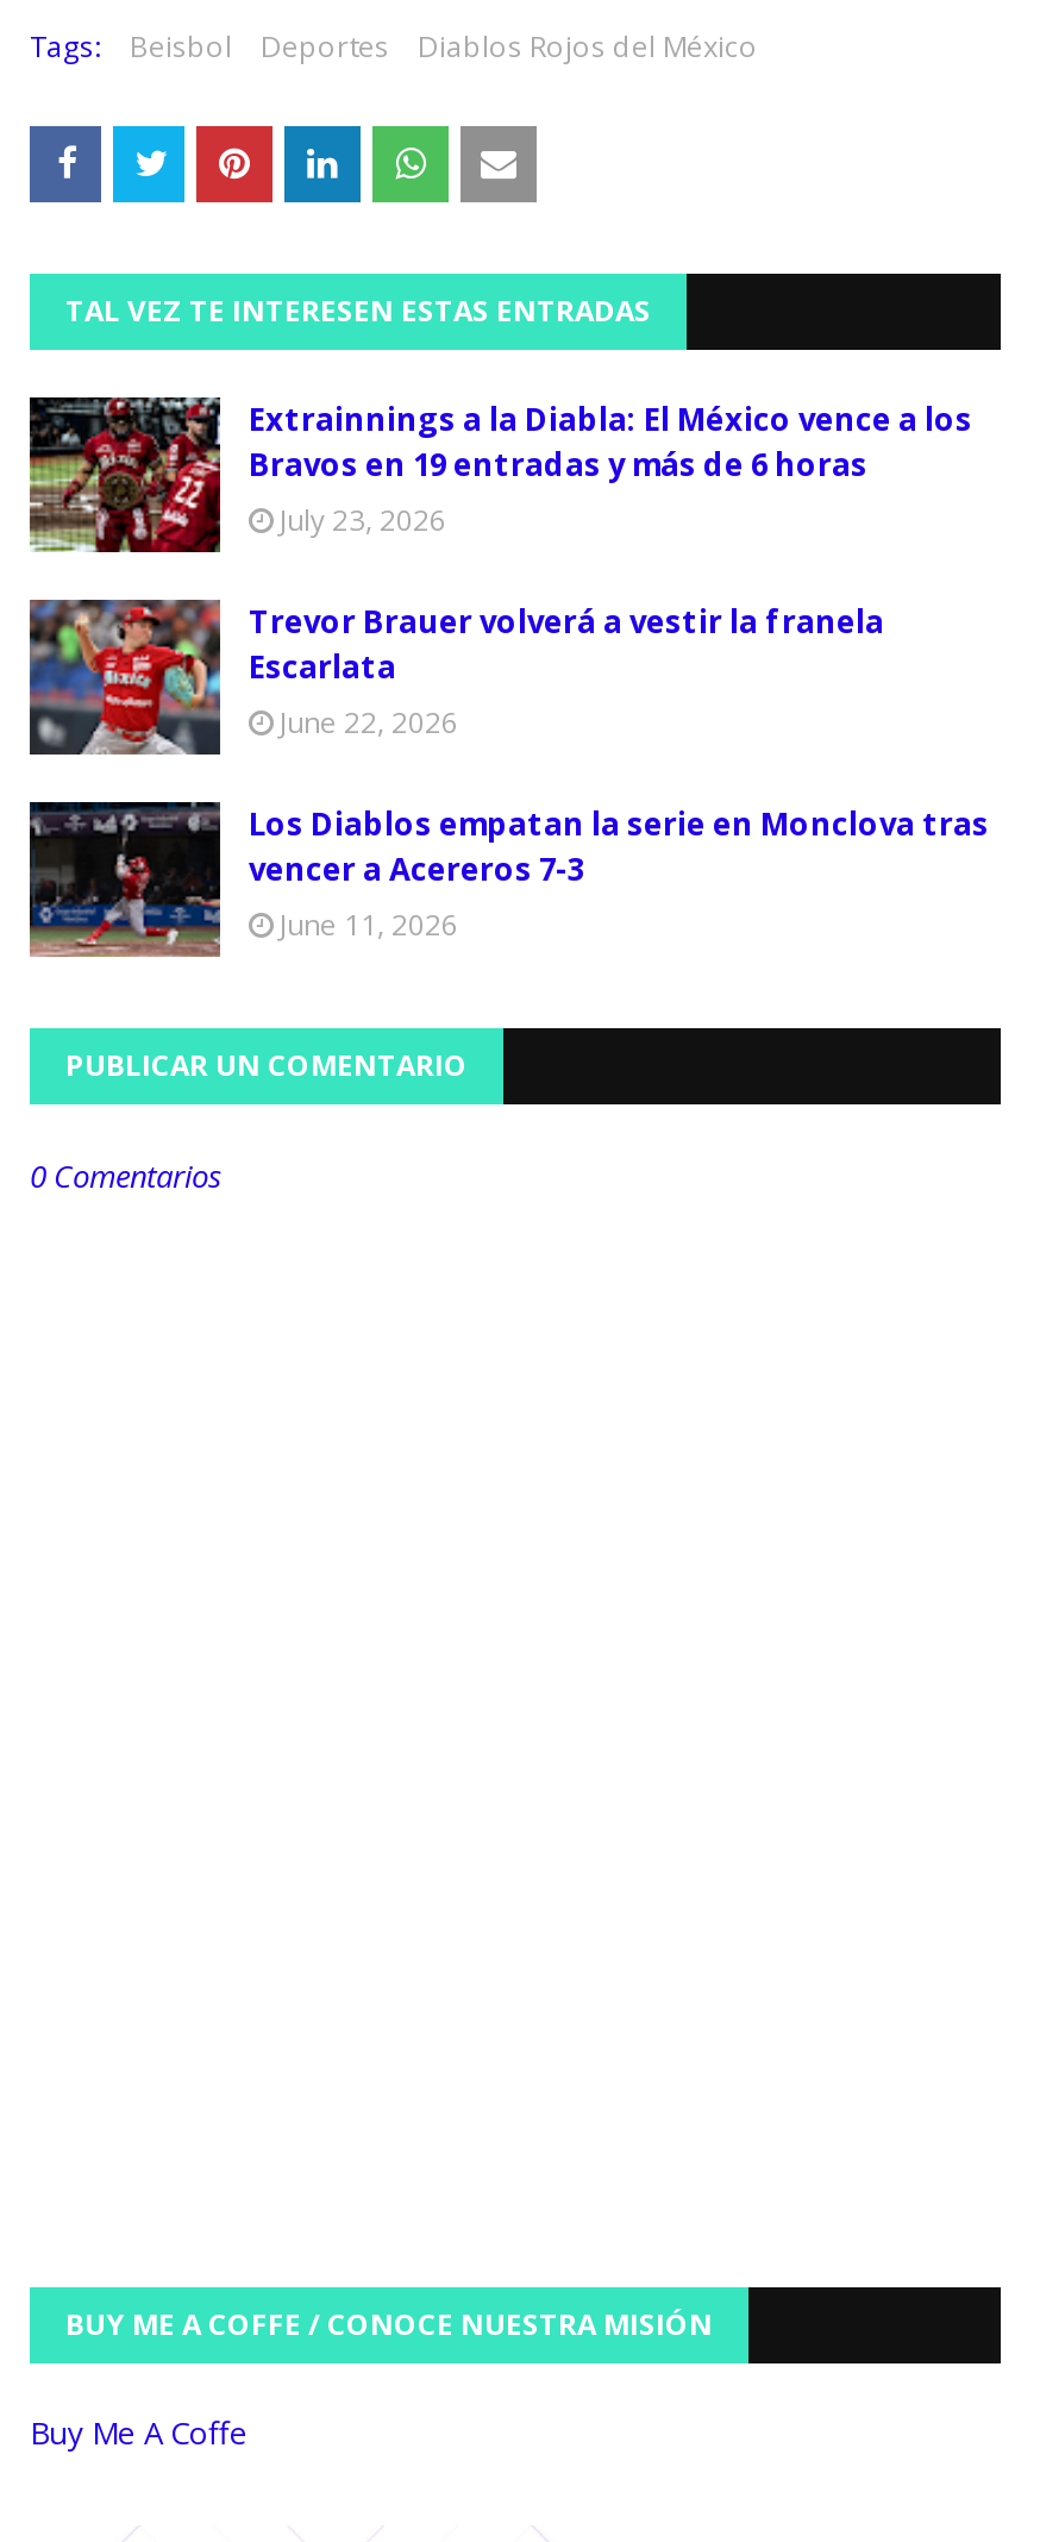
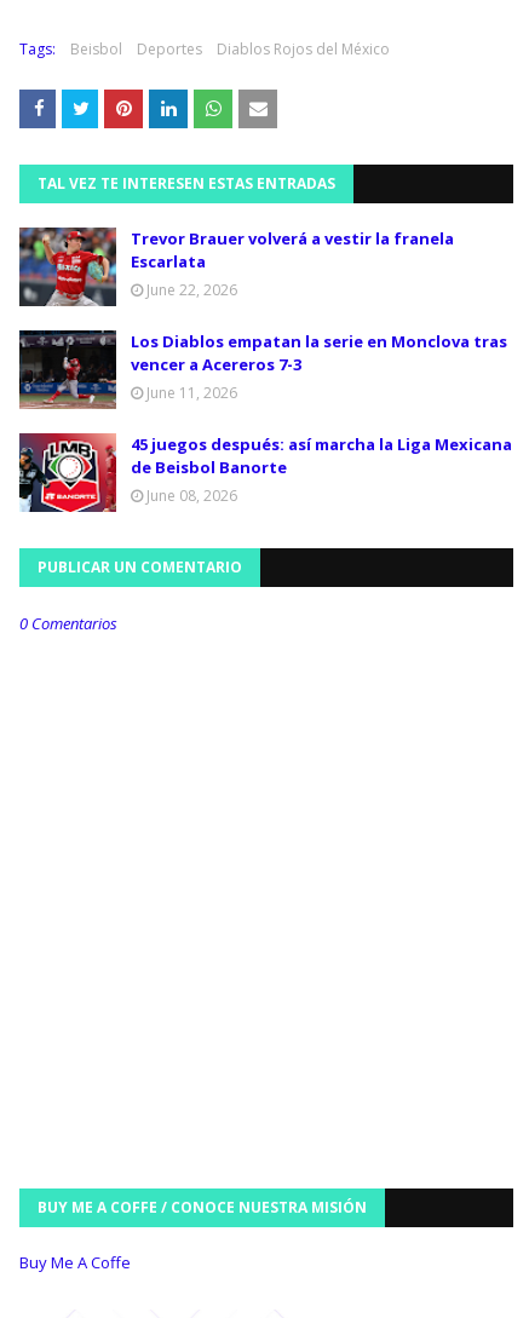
- [image]
- Extrainnings a la Diabla: El México vence a los
- Bravos en 19 entradas y más de 6 horas
- July 23, 2026

moved up: [image] | Trevor Brauer volverá a vestir la franela | Escarlata | June 22, 2026 | Los Diablos empatan la serie en Monclova tras | vencer a Acereros 7-3 | June 11, 2026

+ [image]
+ 45 juegos después: así marcha la Liga Mexicana
+ de Beisbol Banorte
+ June 08, 2026
